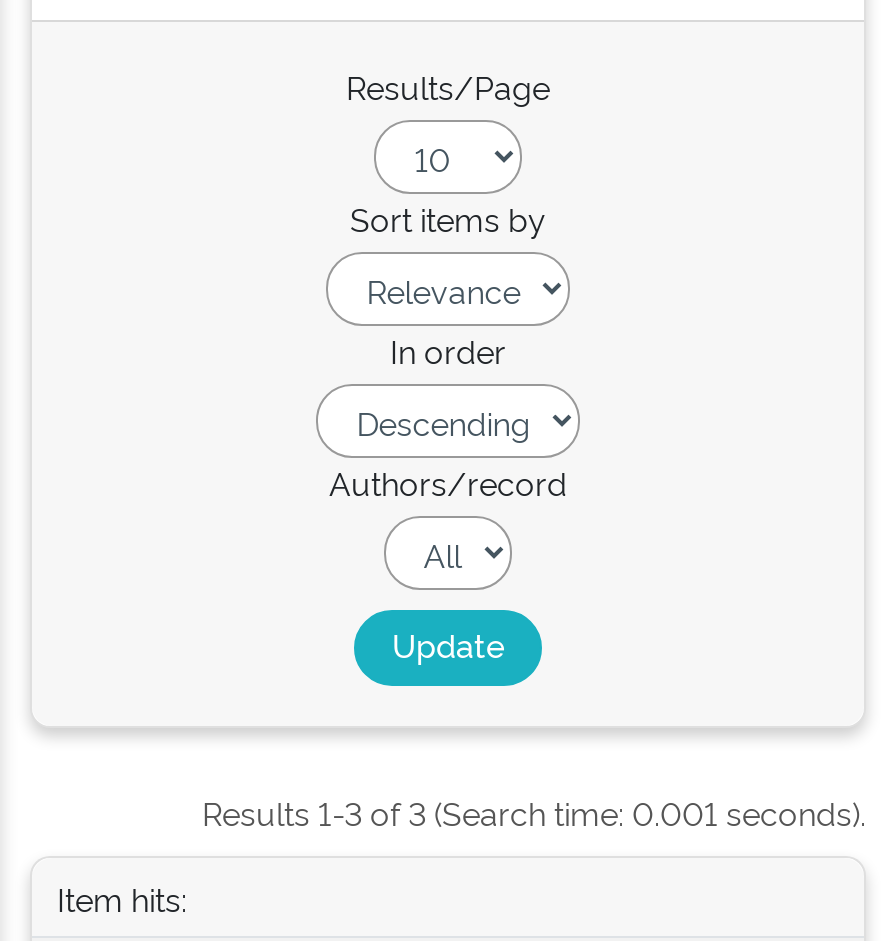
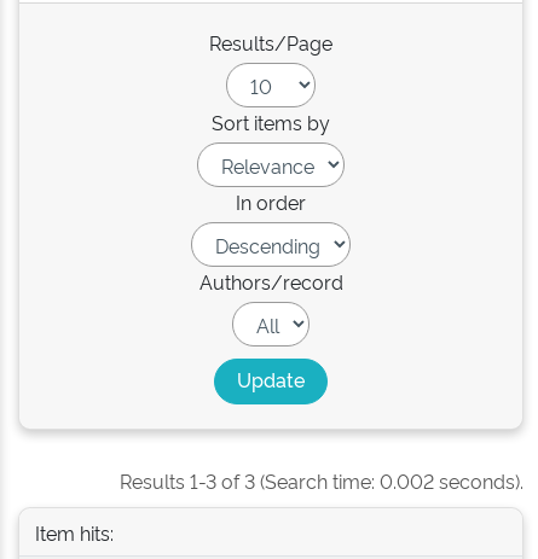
- Results 1-3 of 3 (Search time: 0.001 seconds).
+ Results 1-3 of 3 (Search time: 0.002 seconds).
